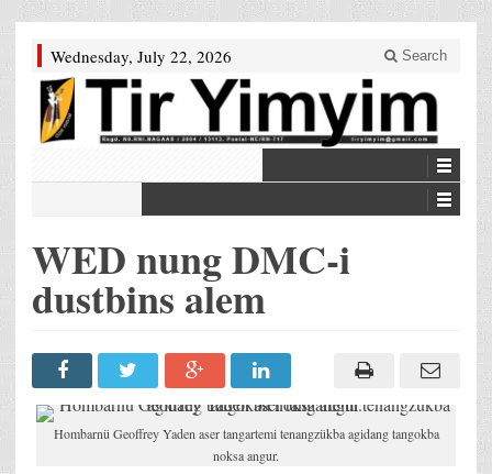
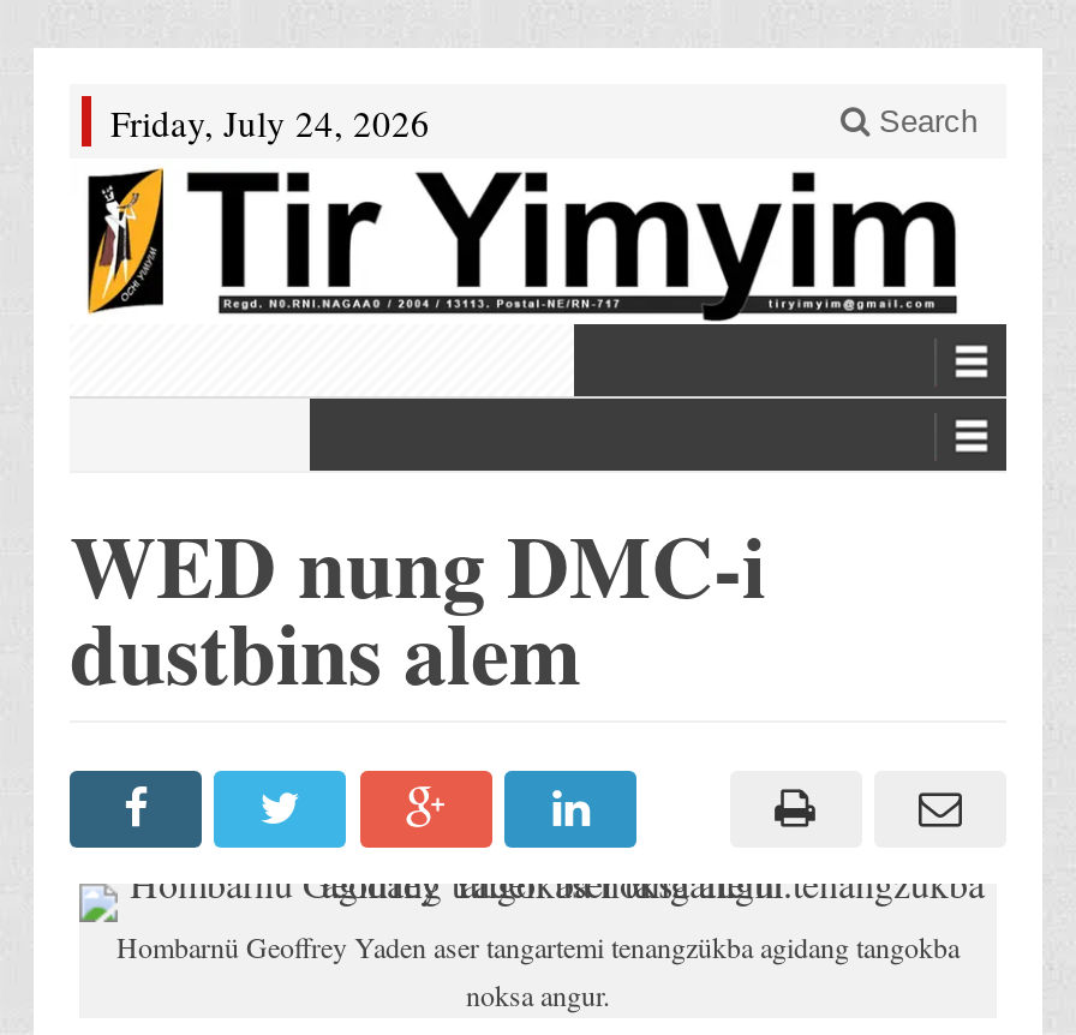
- Wednesday, July 22, 2026
+ Friday, July 24, 2026
